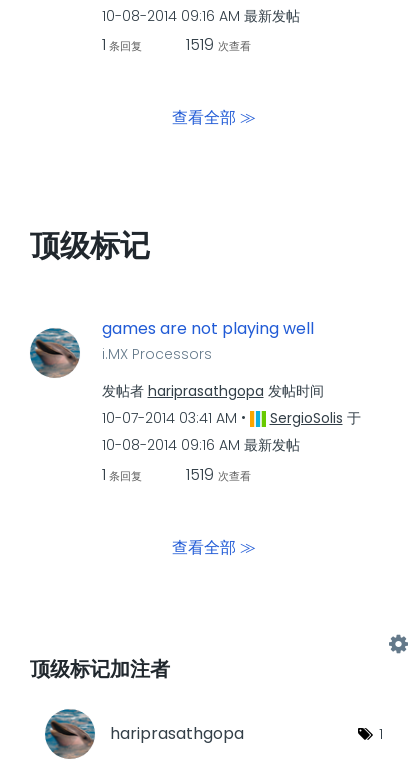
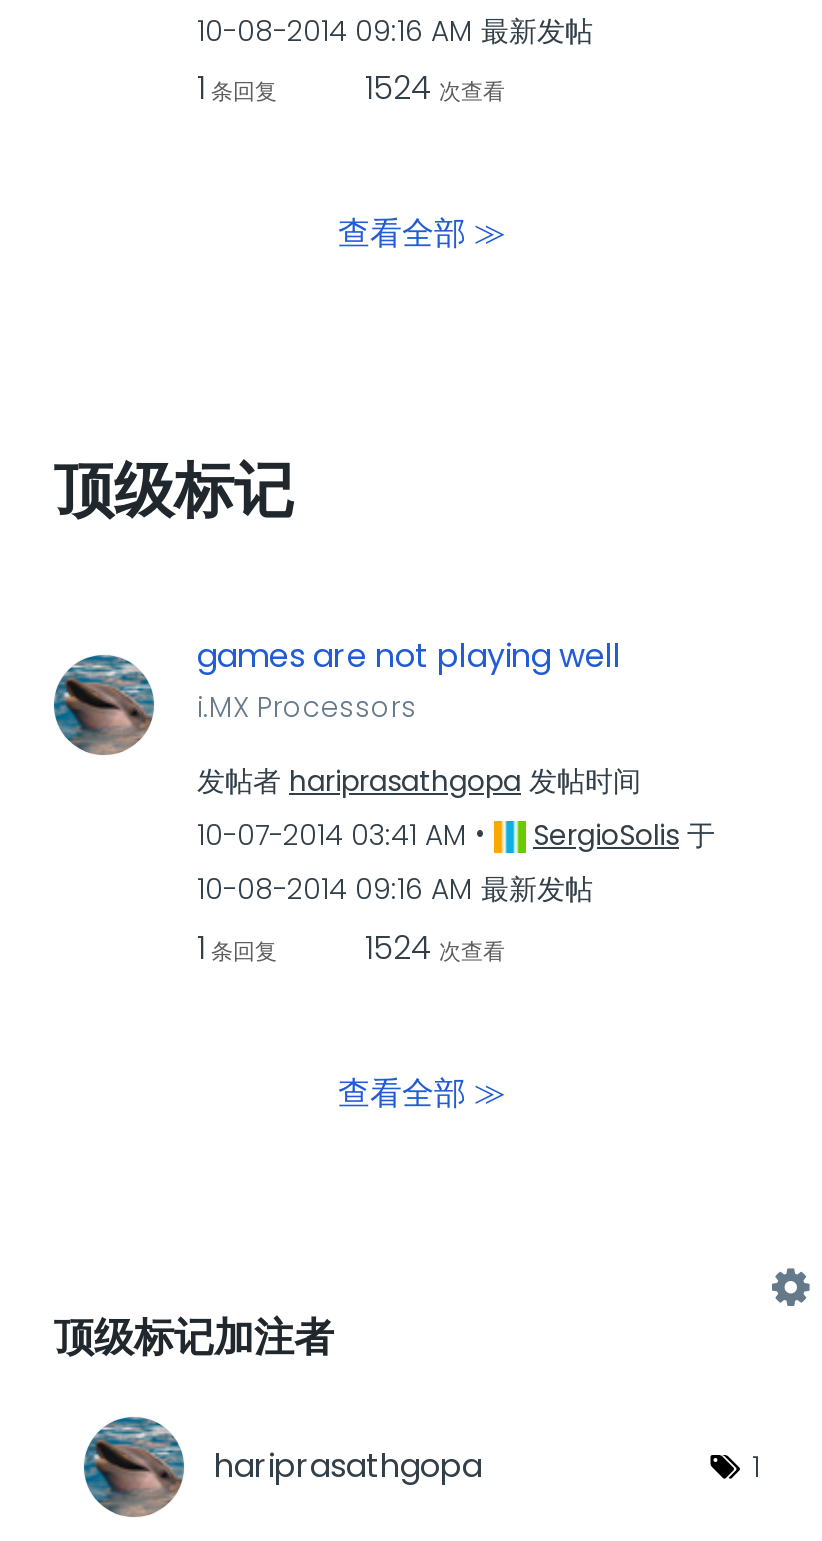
- 1条回复 1519 次查看
+ 1条回复 1524 次查看

- 1条回复 1519 次查看
+ 1条回复 1524 次查看
